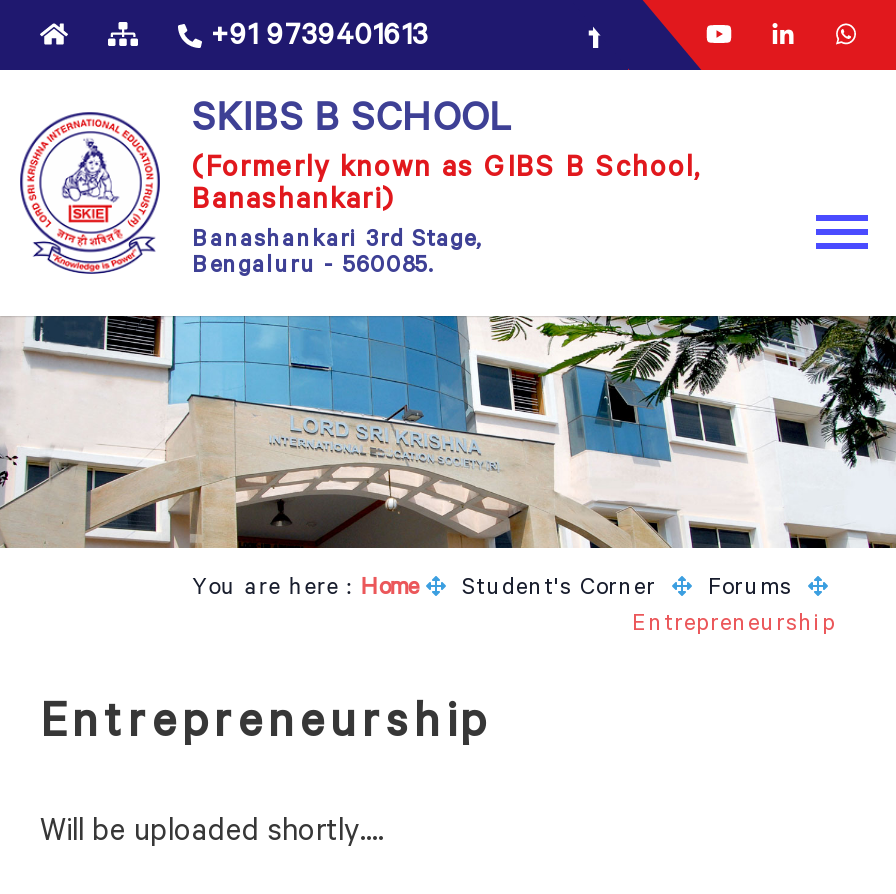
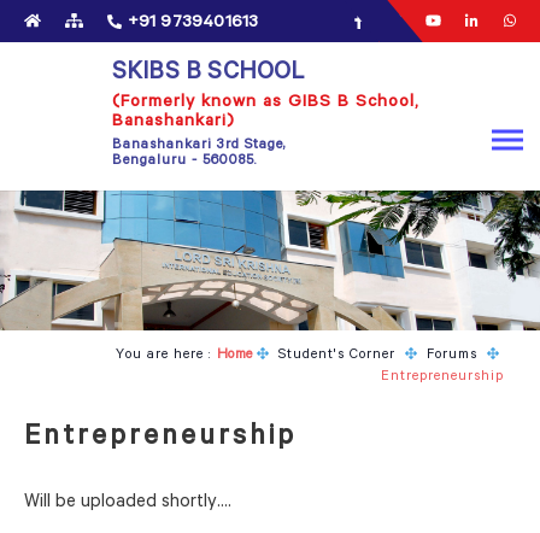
- [image]
